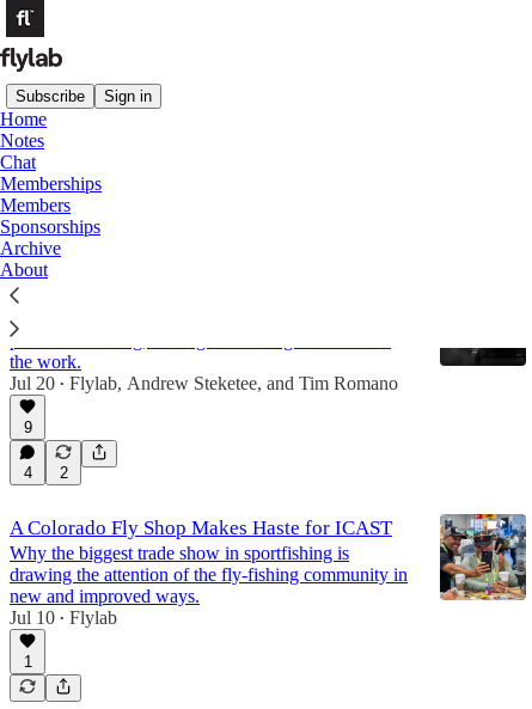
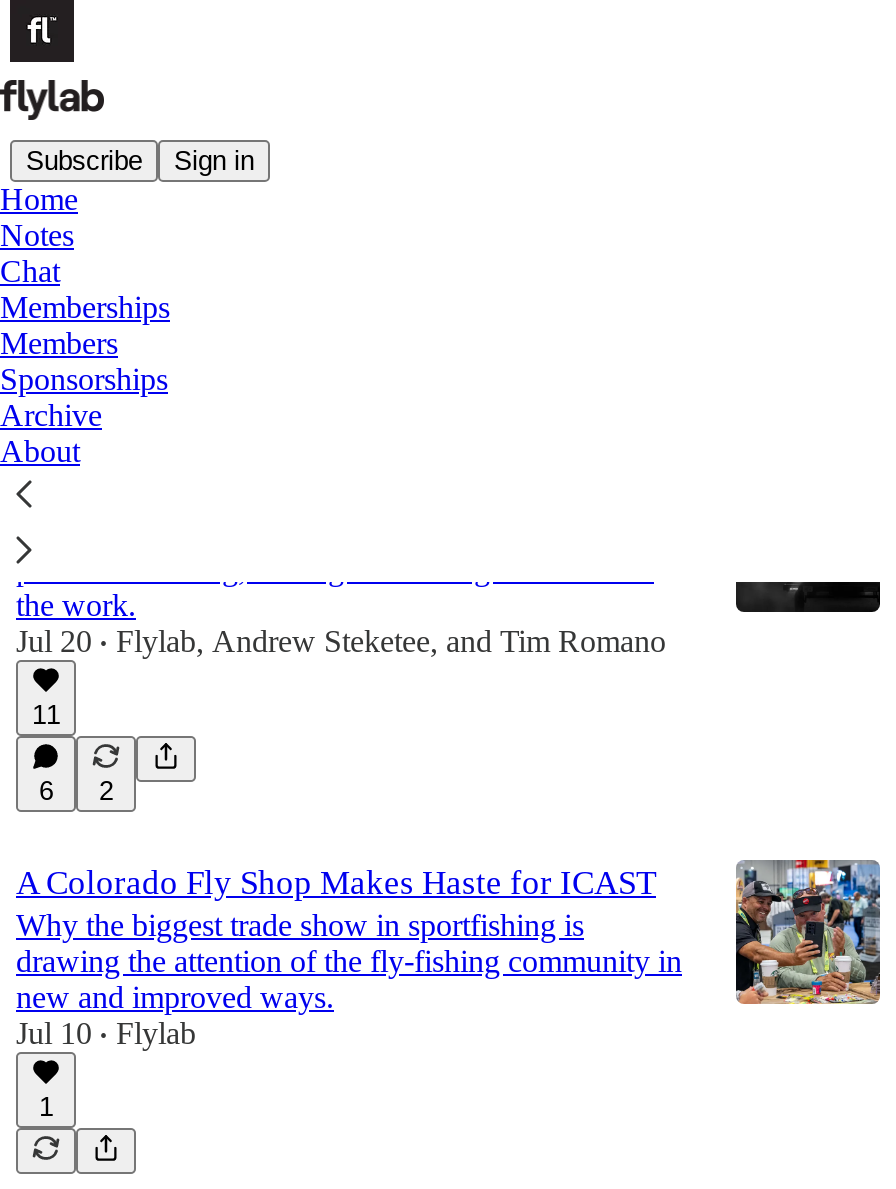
- 9
+ 11

- 4 2
+ 6 2
